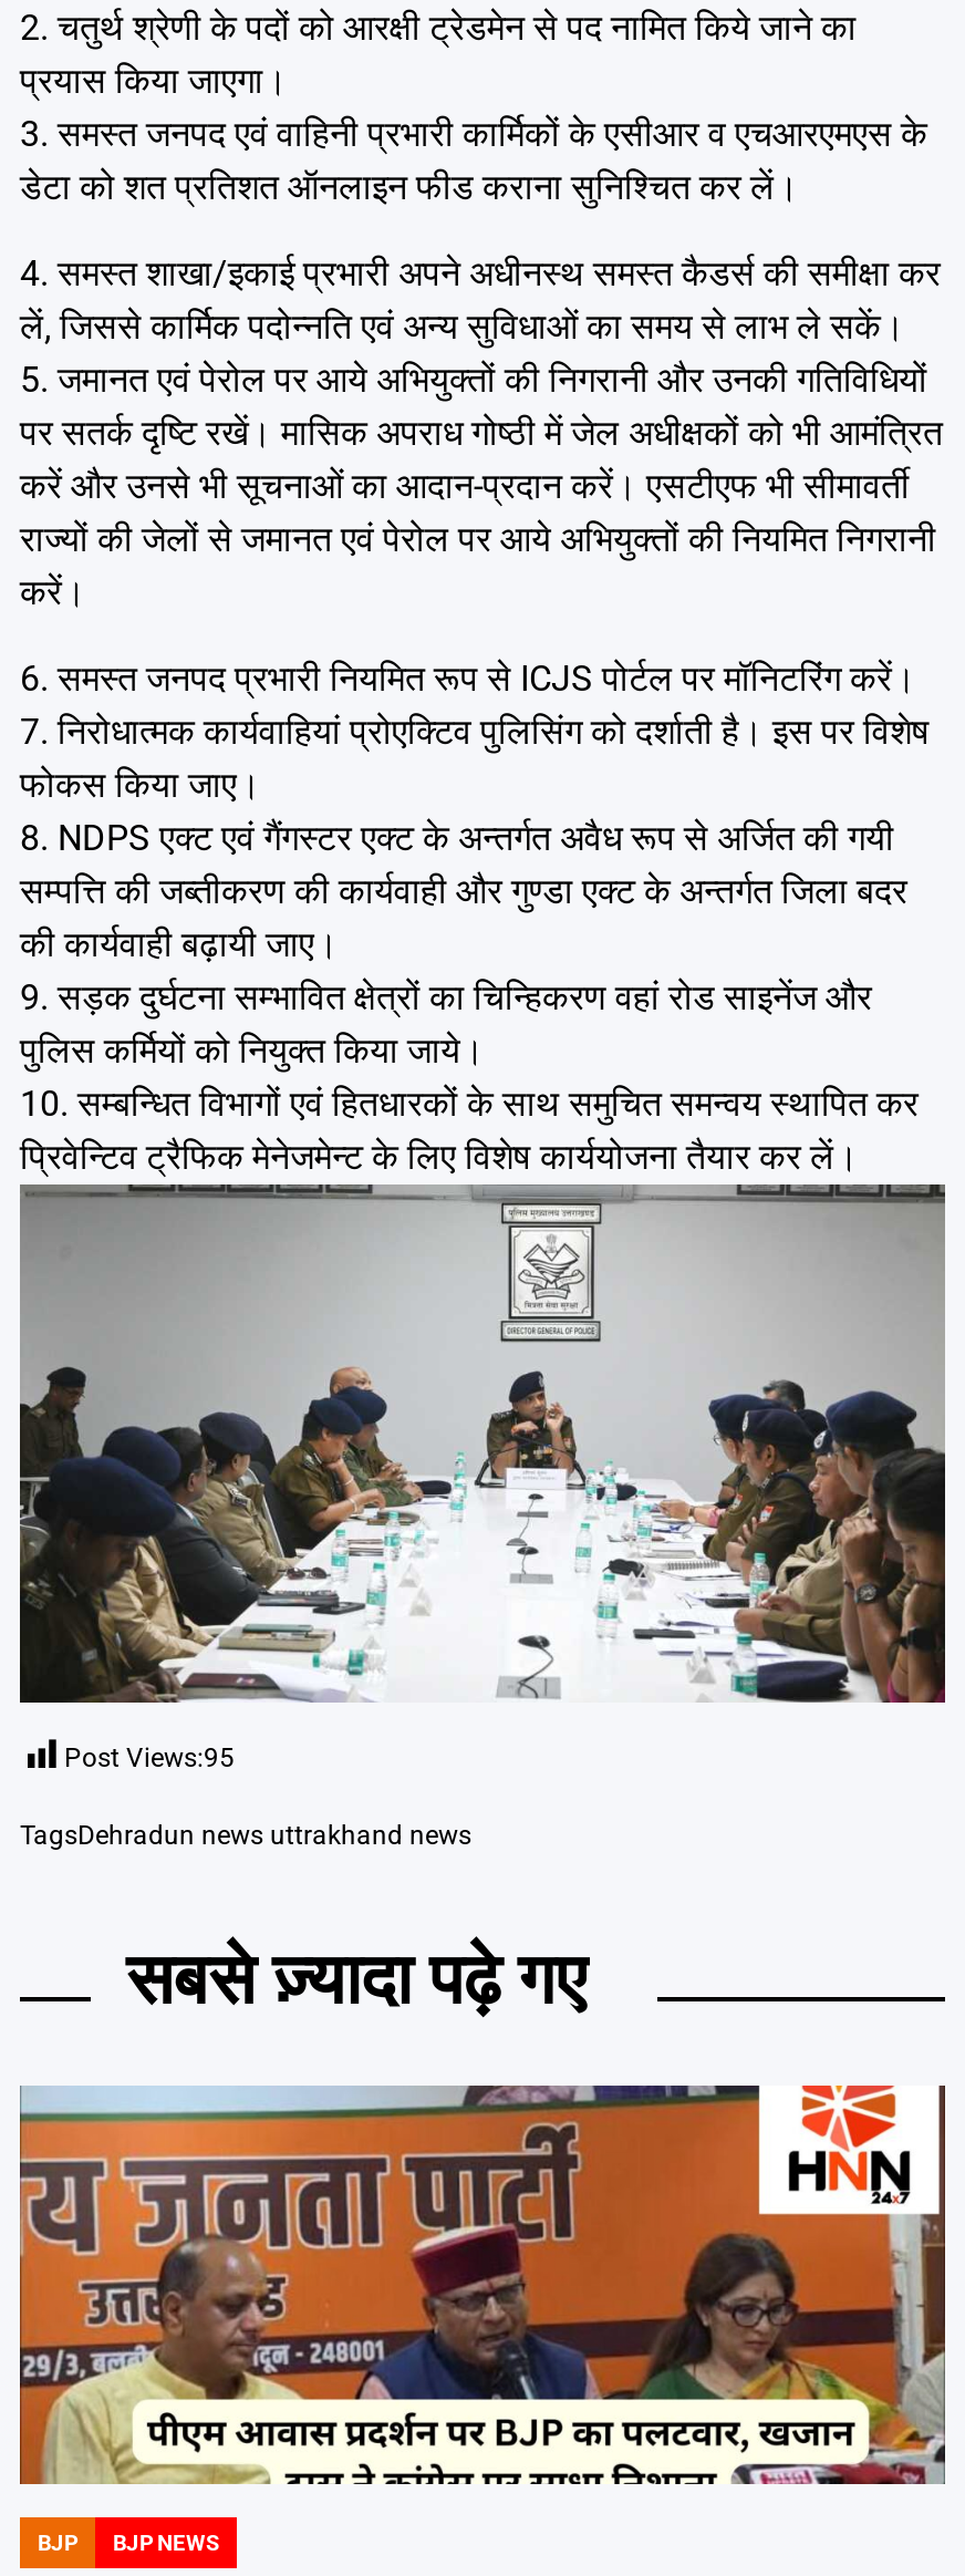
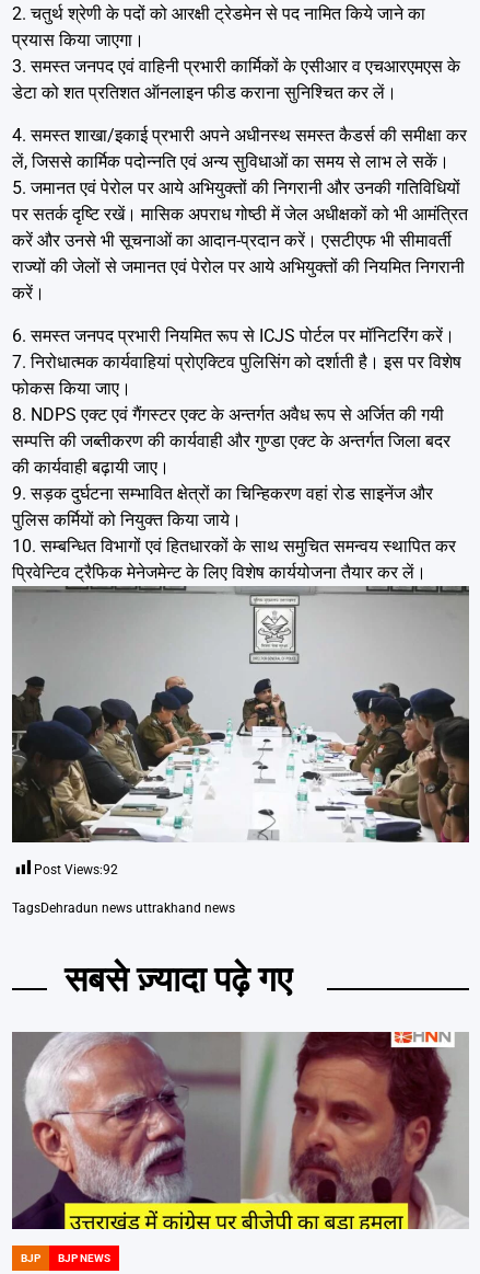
- Post Views:95
+ Post Views:92

- [image]
+ [image]
